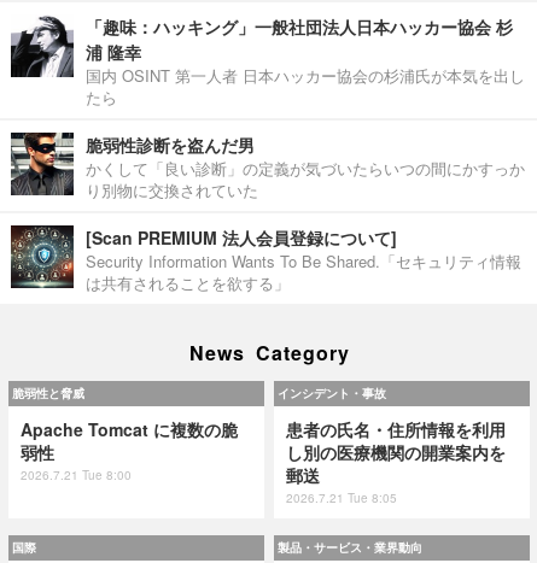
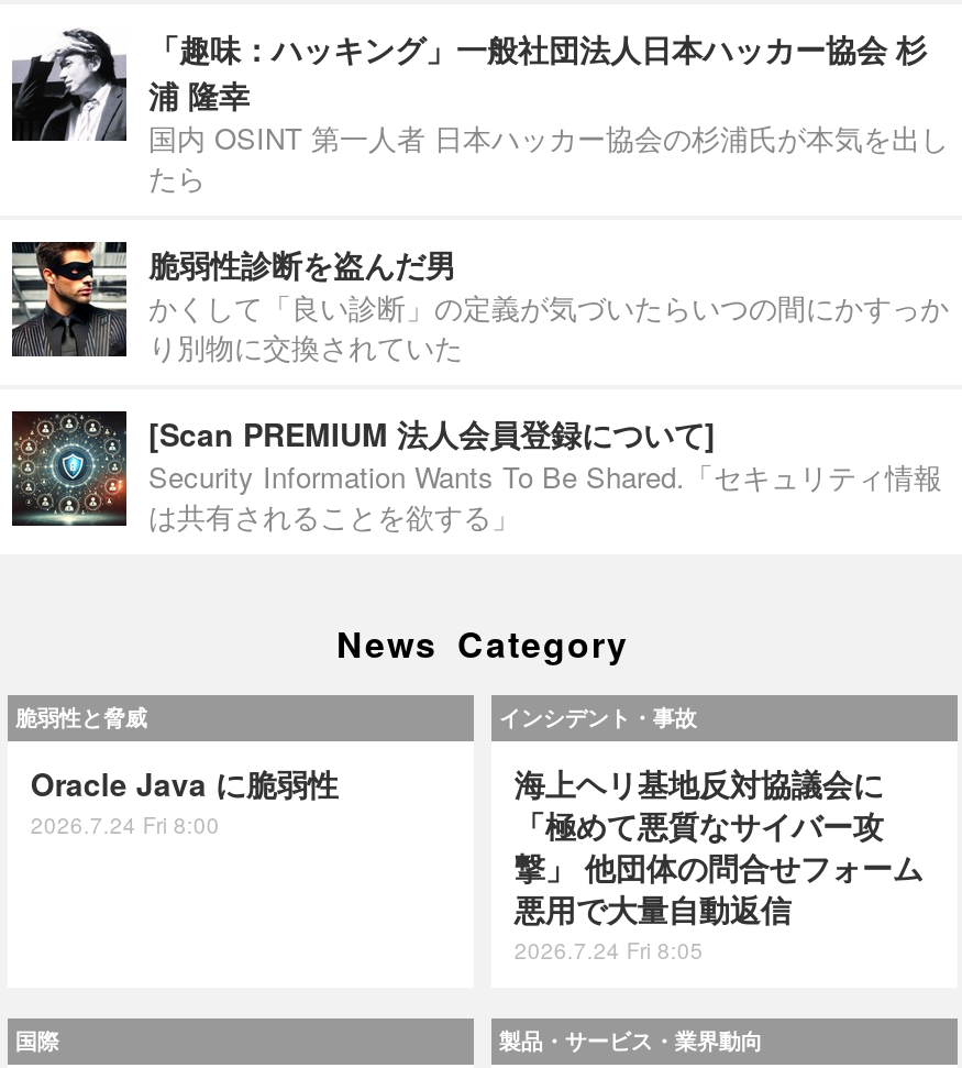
- Apache Tomcat に複数の脆
- 弱性
- 2026.7.21 Tue 8:00
+ Oracle Java に脆弱性
+ 2026.7.24 Fri 8:00

- 患者の氏名・住所情報を利用
- し別の医療機関の開業案内を
- 郵送
- 2026.7.21 Tue 8:05
+ 海上ヘリ基地反対協議会に
+ 「極めて悪質なサイバー攻
+ 撃」 他団体の問合せフォーム
+ 悪用で大量自動返信
+ 2026.7.24 Fri 8:05
